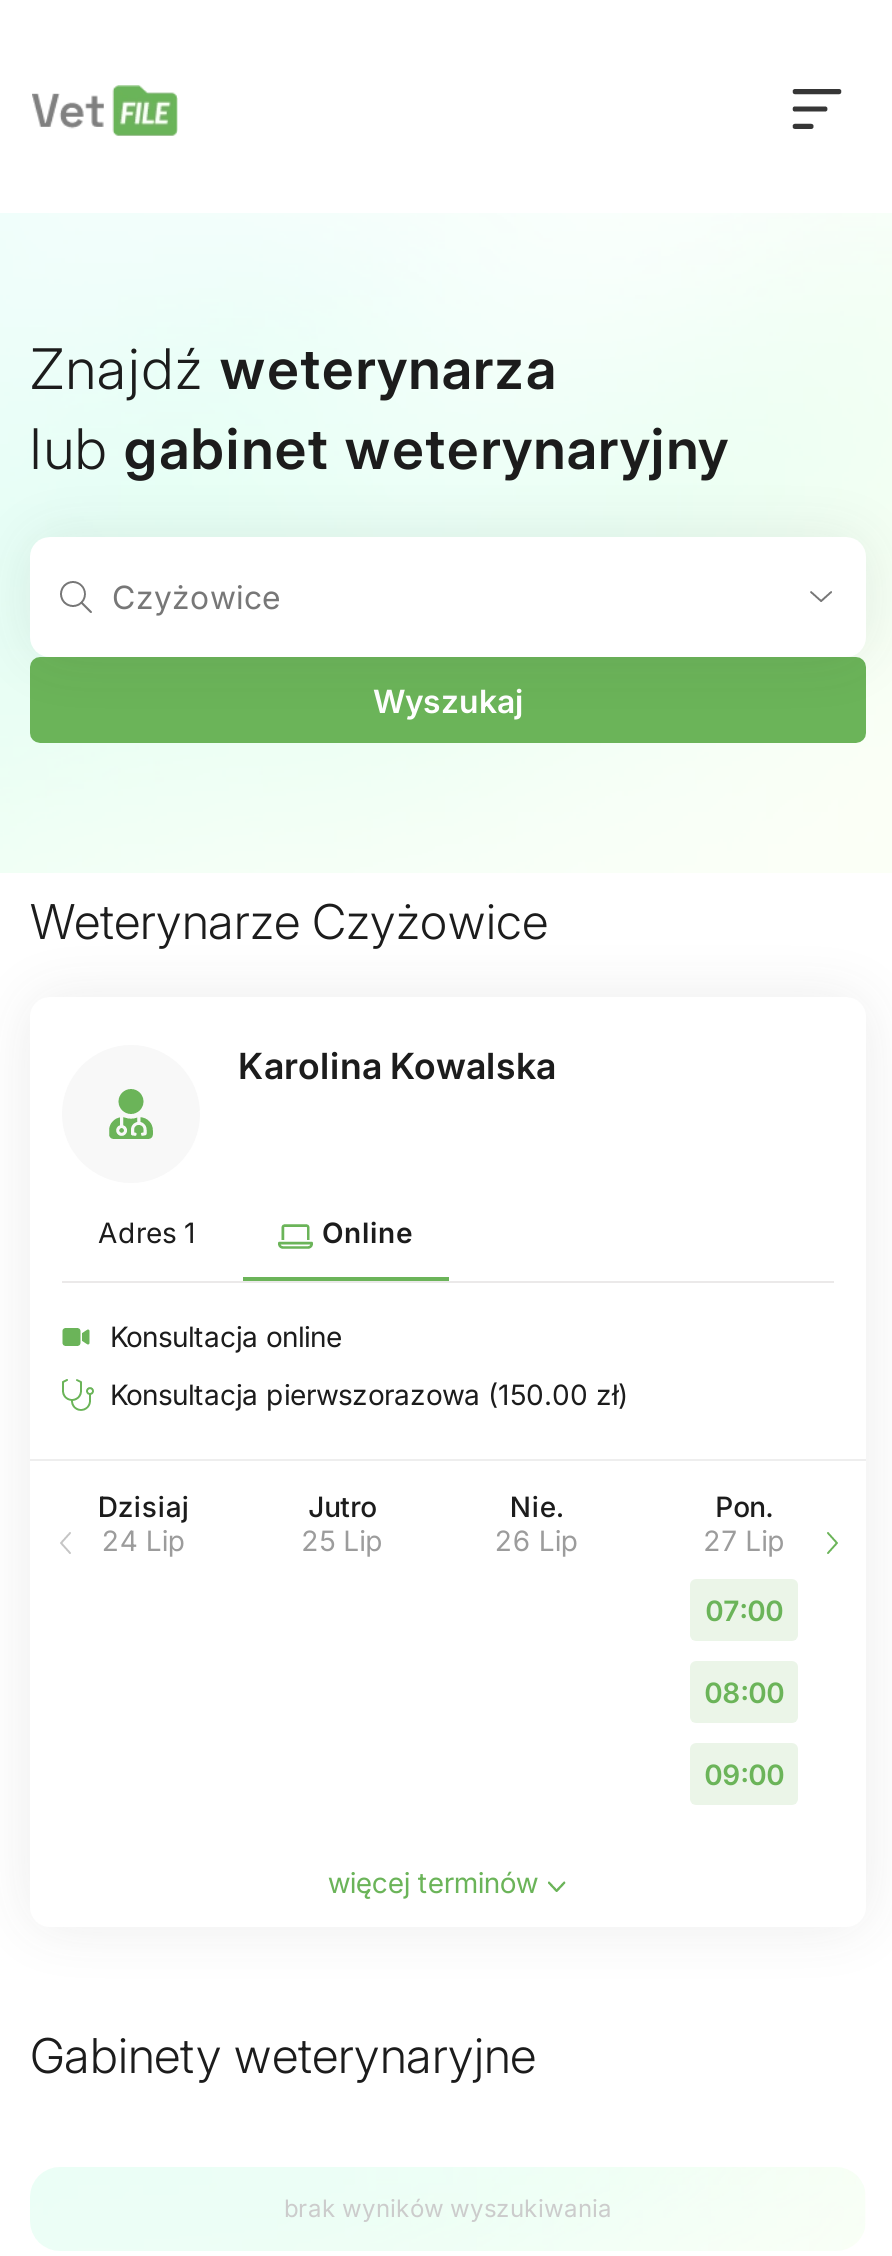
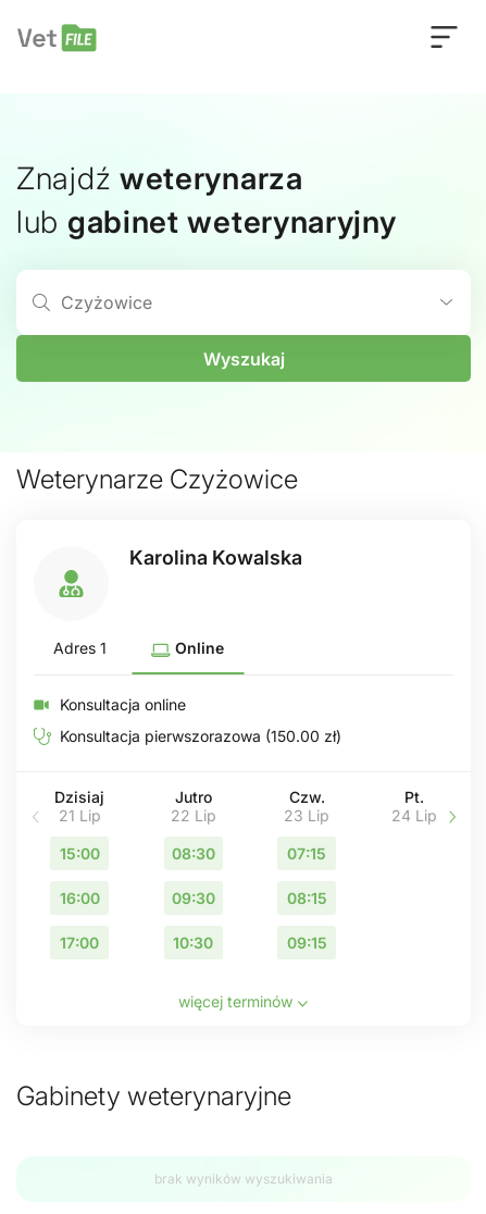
- Nie.
- 26 Lip
+ Czw.
+ 23 Lip
+ 07:15
+ 08:15
+ 09:15

- Pon.
- 27 Lip
- 07:00
- 08:00
- 09:00
+ Pt.
+ 24 Lip

- 24 Lip
+ 21 Lip
+ 15:00
+ 16:00
+ 17:00

- 25 Lip
+ 22 Lip
+ 08:30
+ 09:30
+ 10:30
